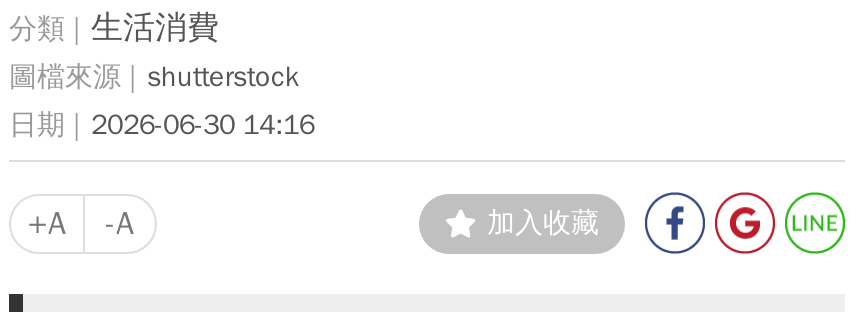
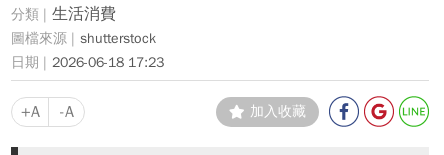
- 2026-06-30 14:16
+ 2026-06-18 17:23
